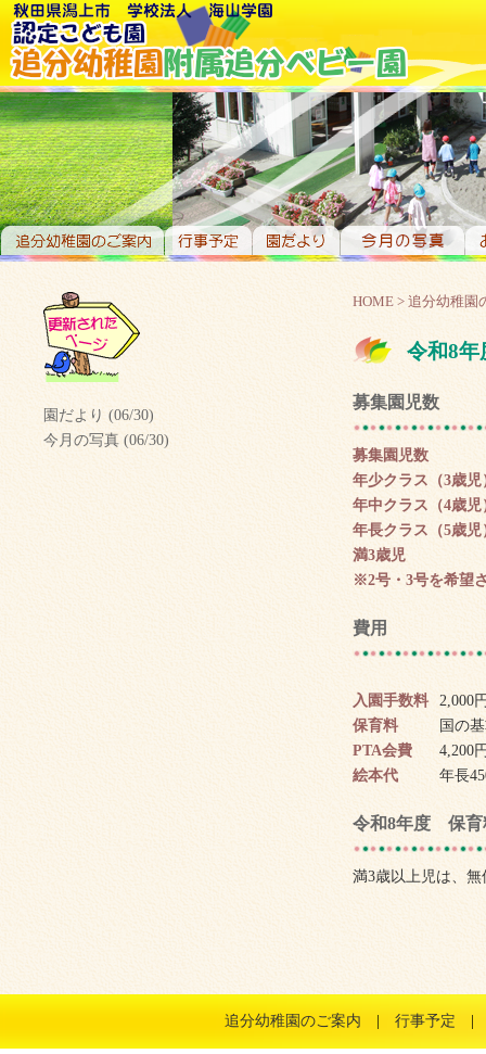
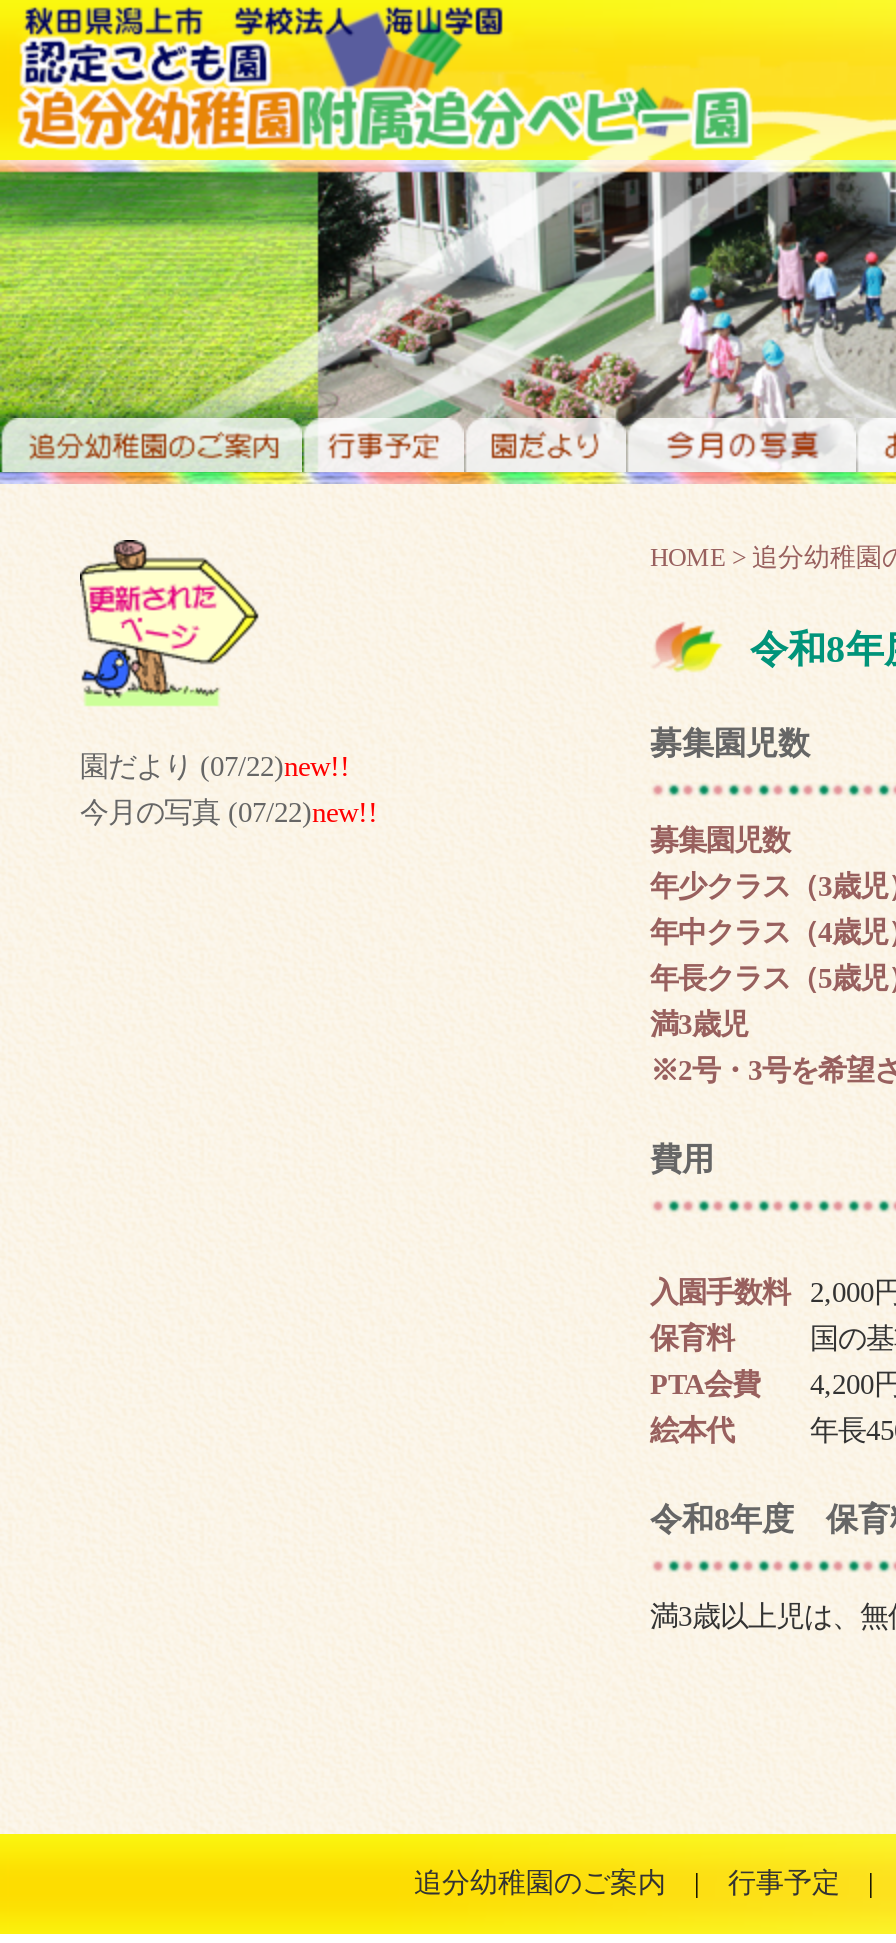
- 園だより (06/30)
- 今月の写真 (06/30)
+ 園だより (07/22)new!!
+ 今月の写真 (07/22)new!!
